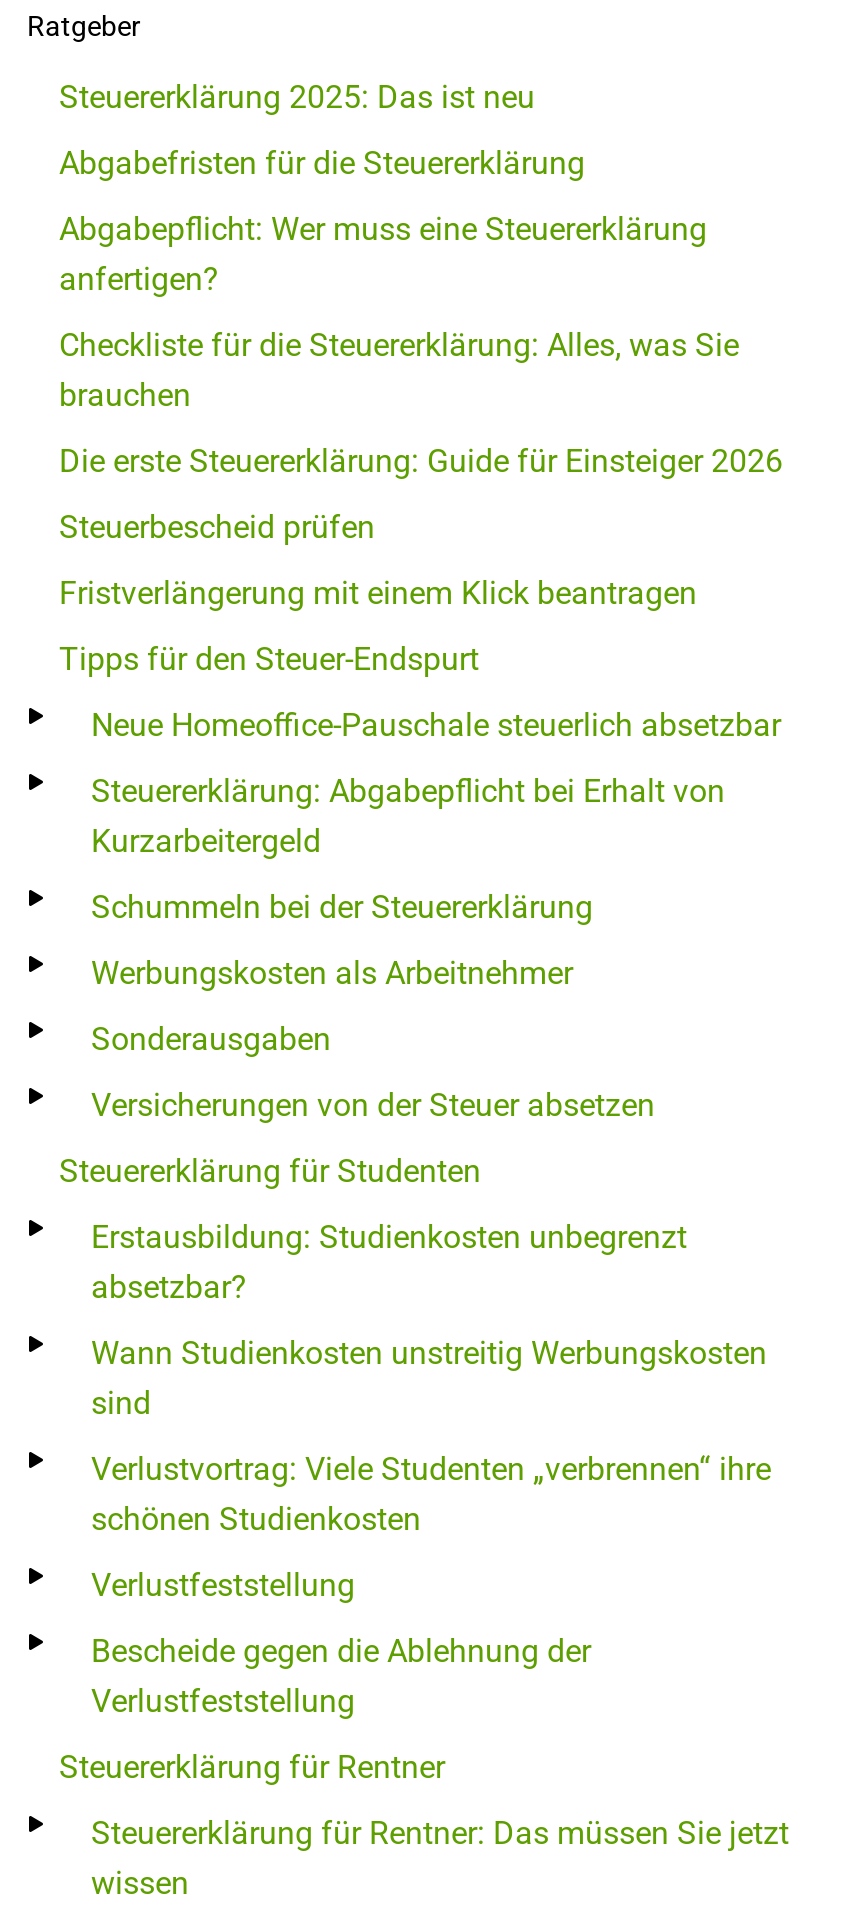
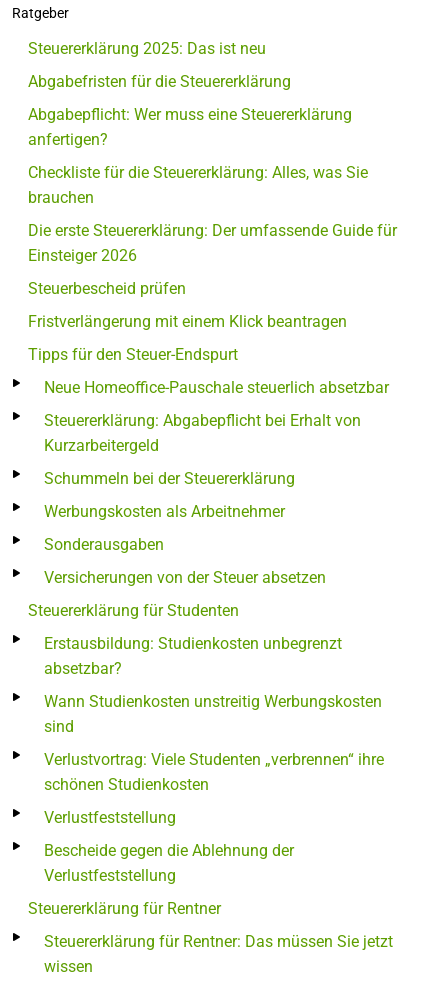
- Die erste Steuererklärung: Guide für Einsteiger 2026
+ Die erste Steuererklärung: Der umfassende Guide für
+ Einsteiger 2026
